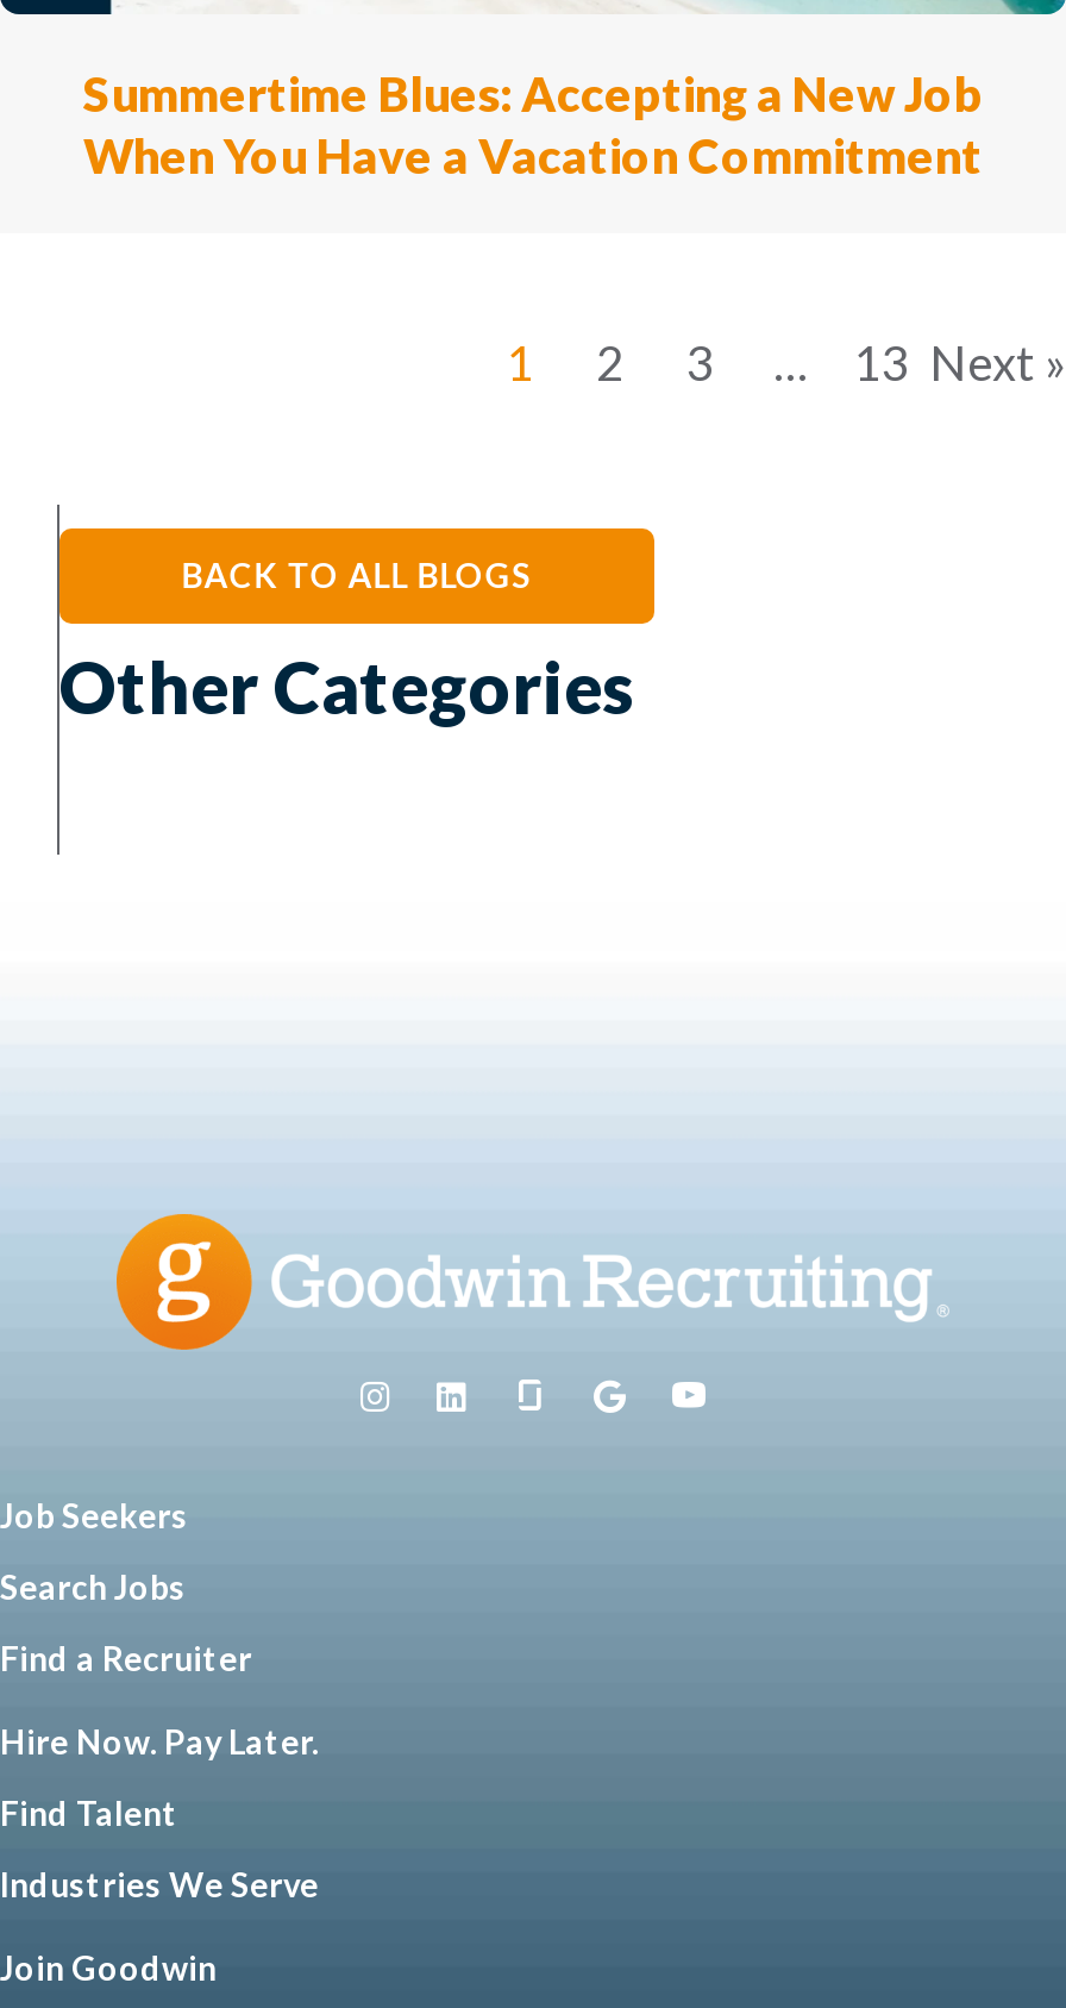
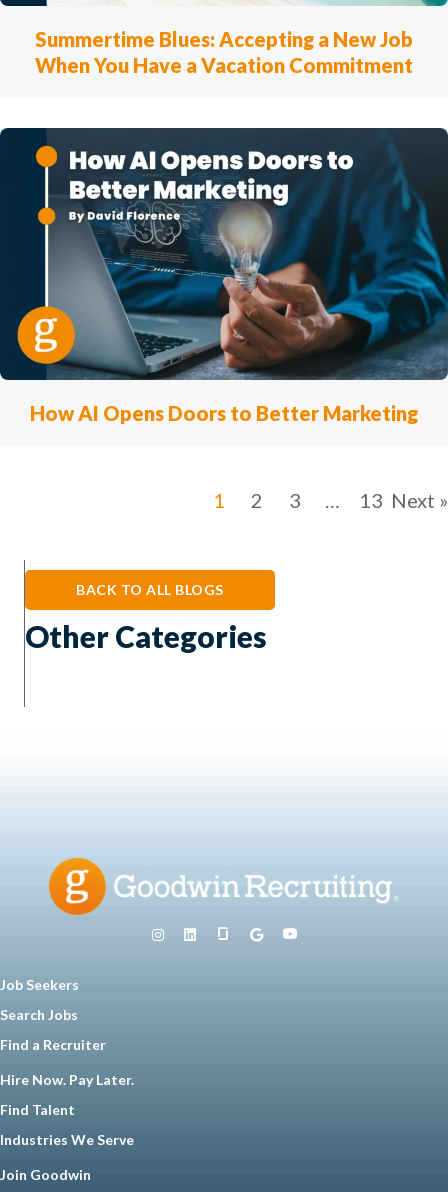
+ [image]
+ How AI Opens Doors to Better Marketing
